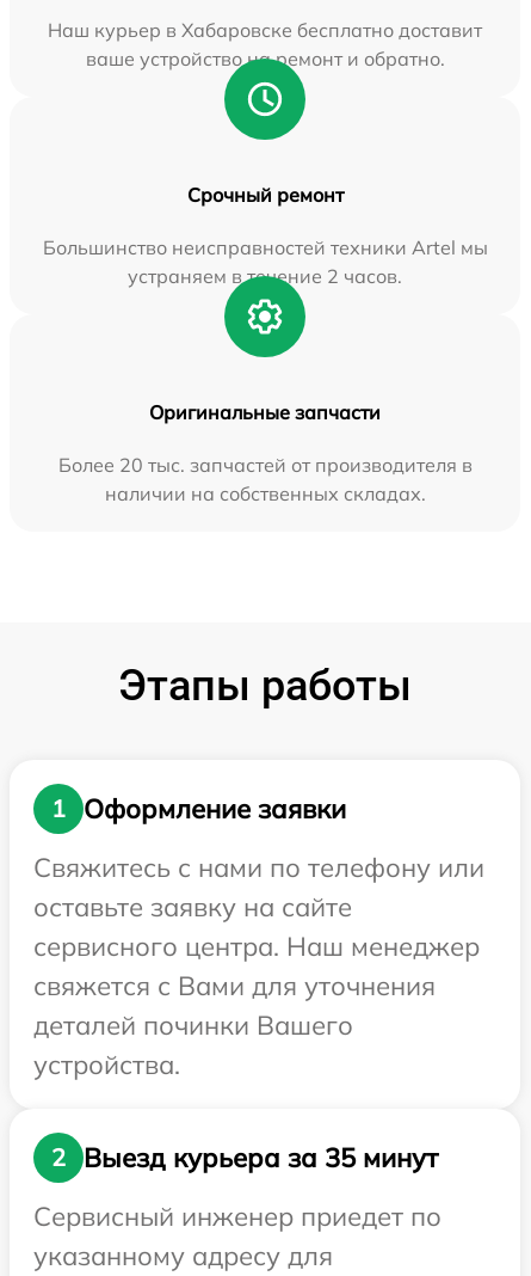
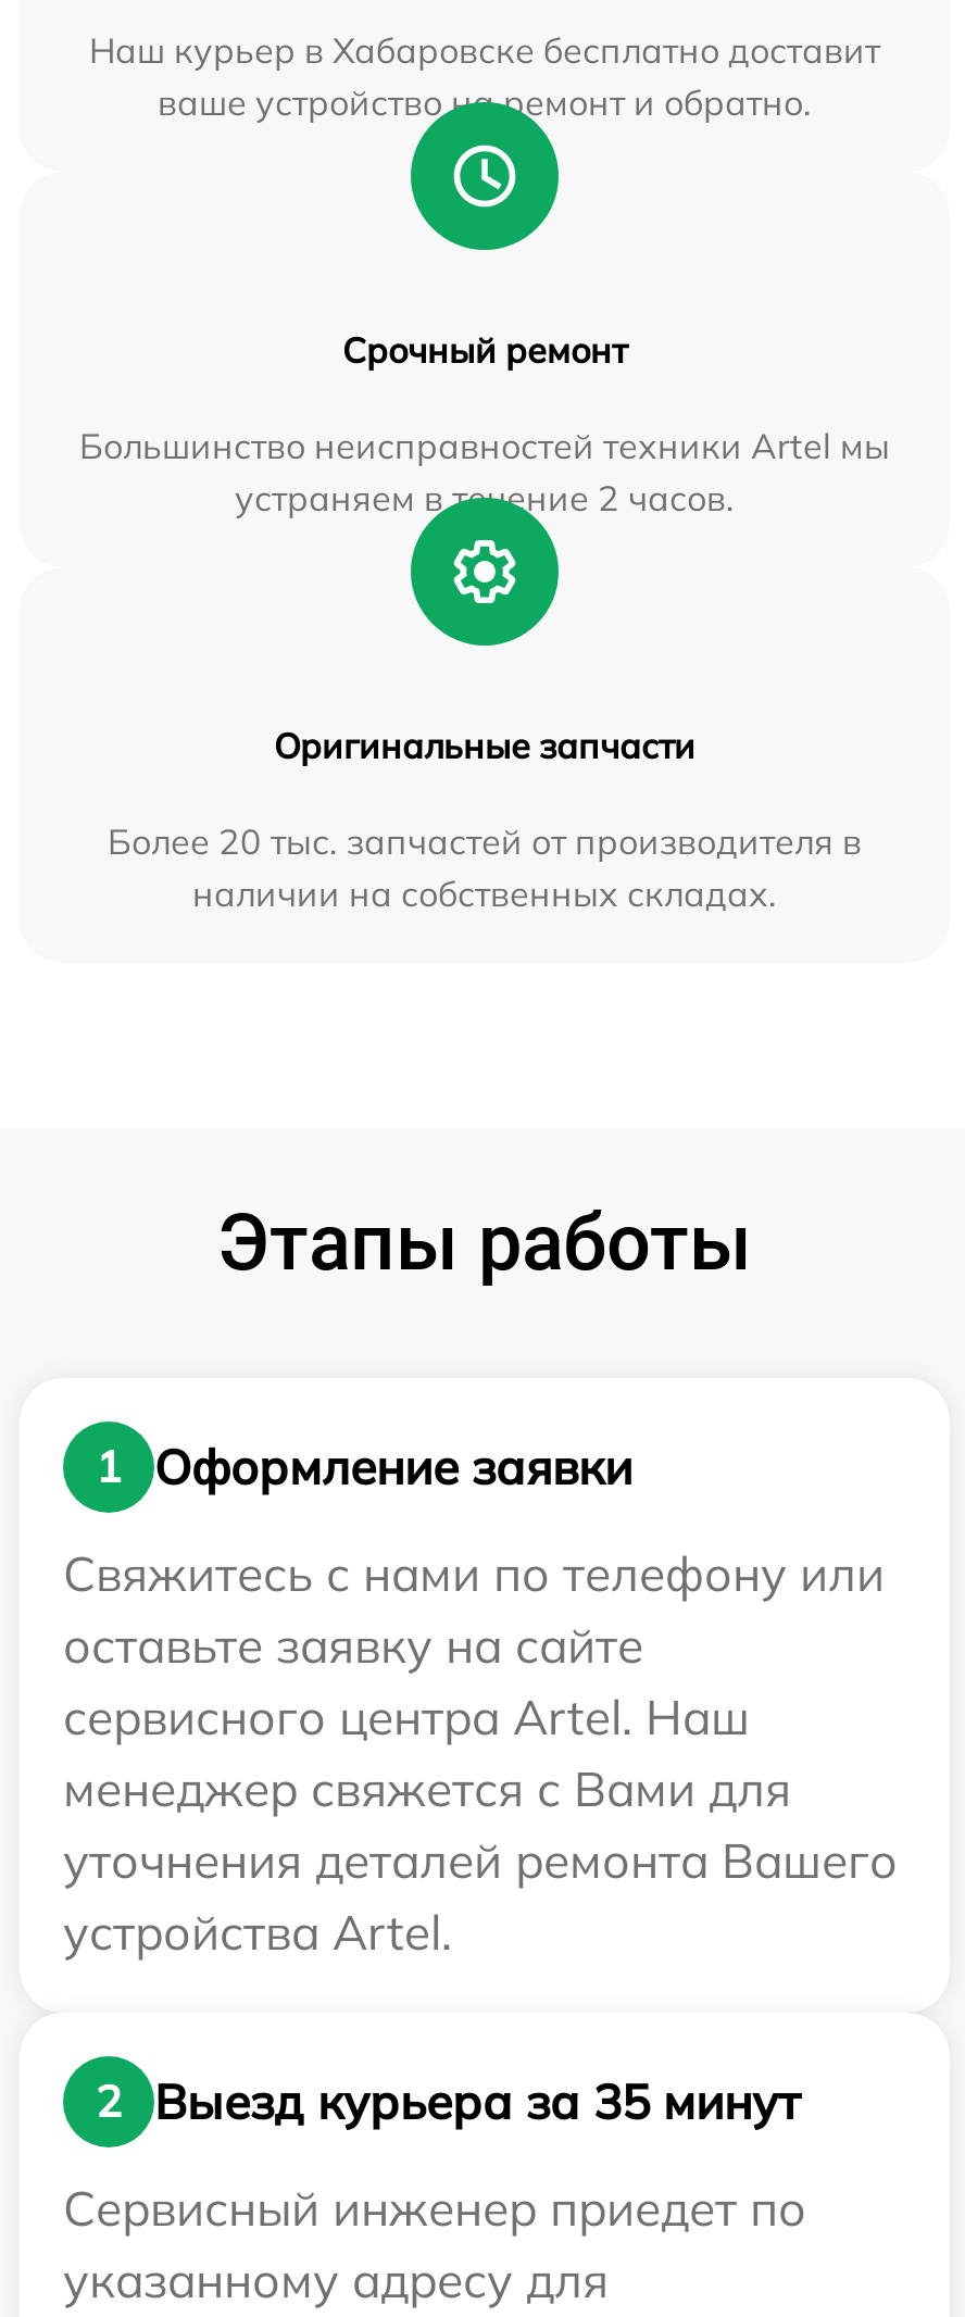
- сервисного центра. Наш менеджер
- свяжется с Вами для уточнения
- деталей починки Вашего
- устройства.
+ сервисного центра Artel. Наш
+ менеджер свяжется с Вами для
+ уточнения деталей ремонта Вашего
+ устройства Artel.
